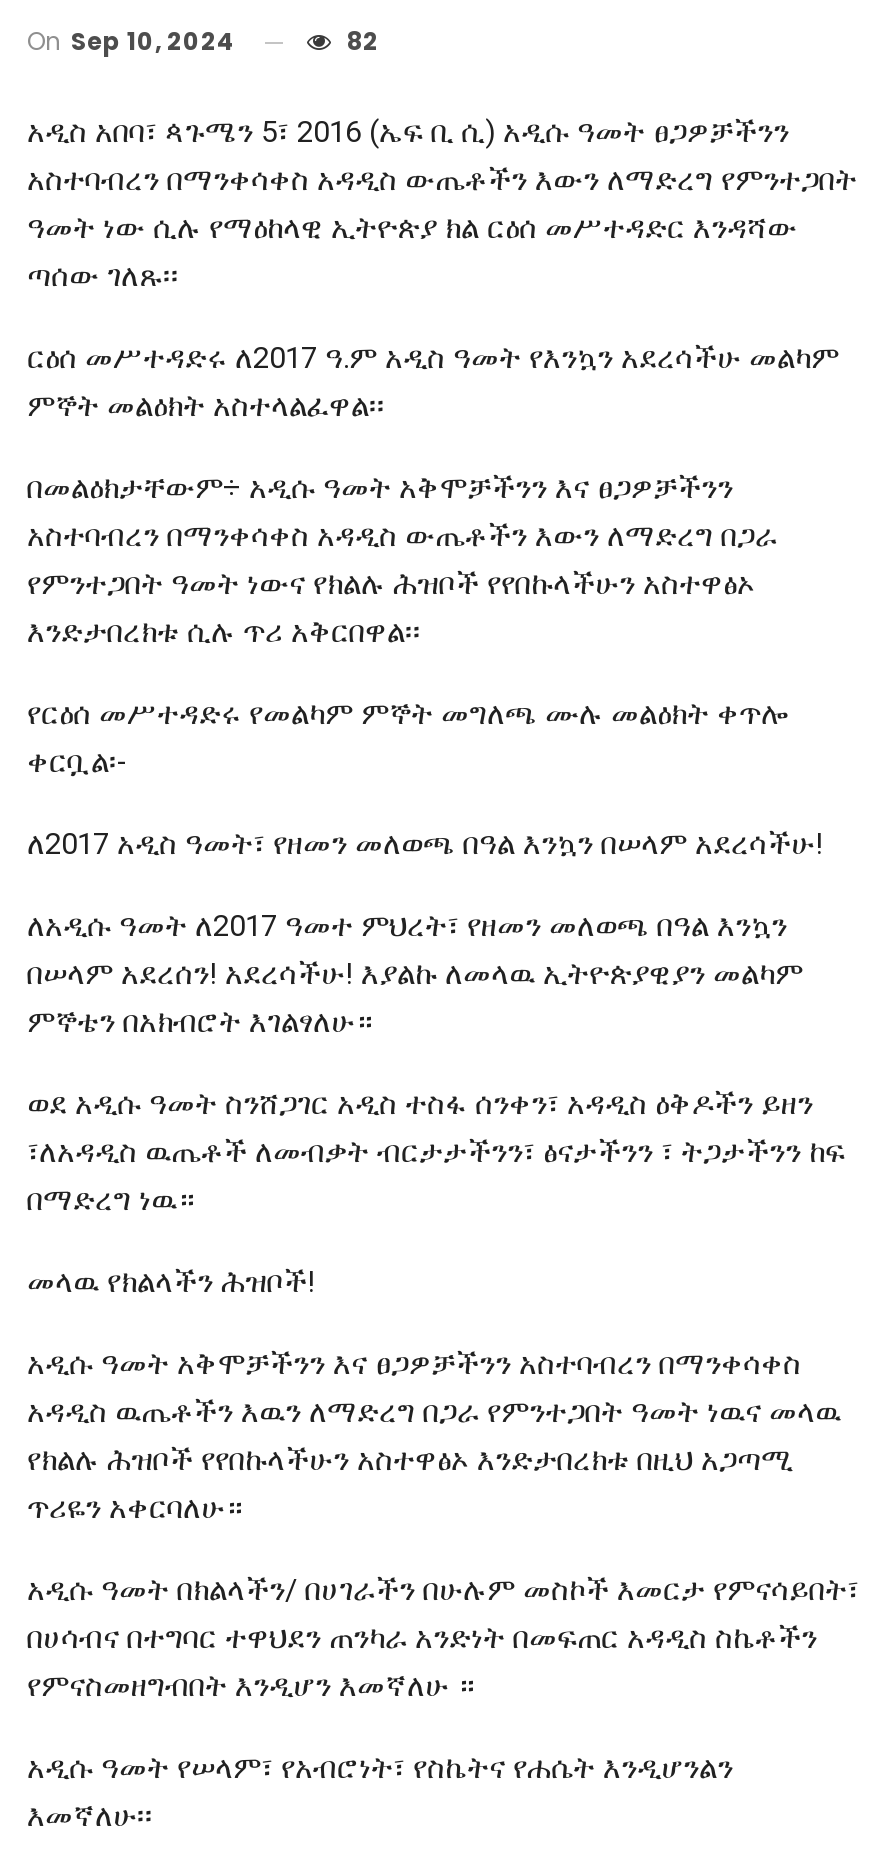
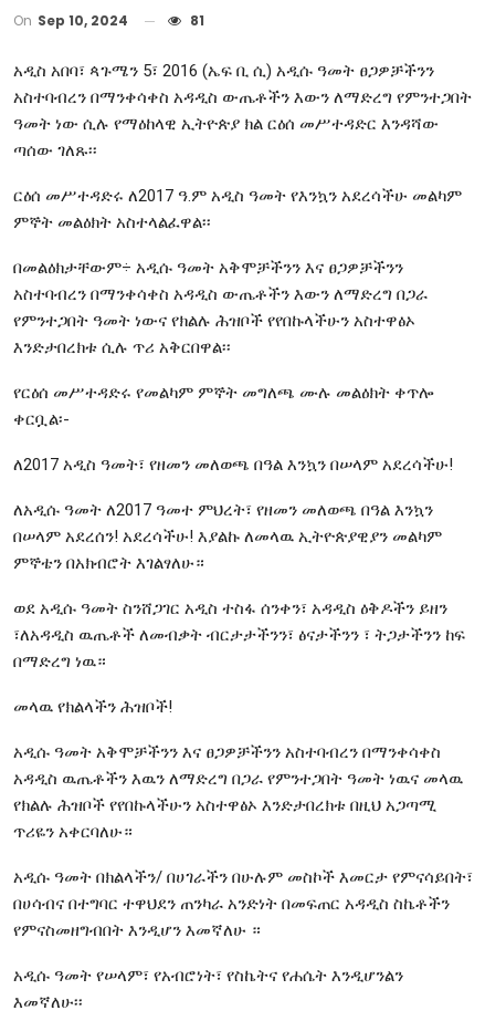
- 82
+ 81
